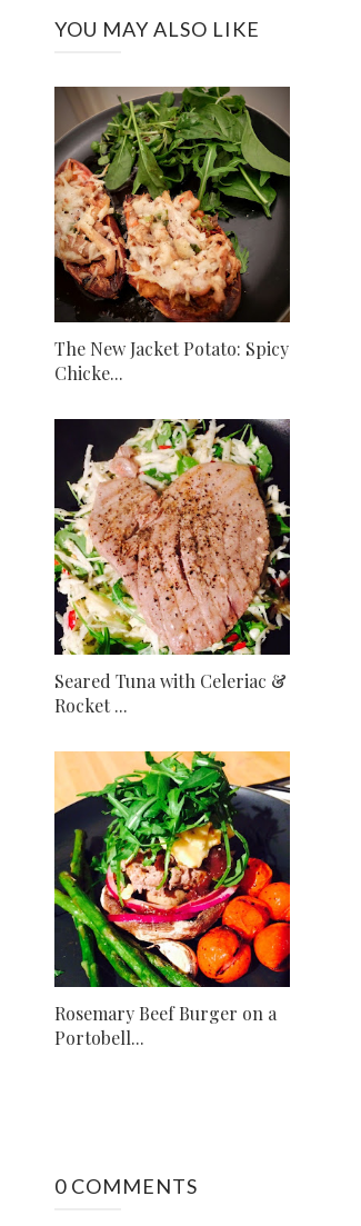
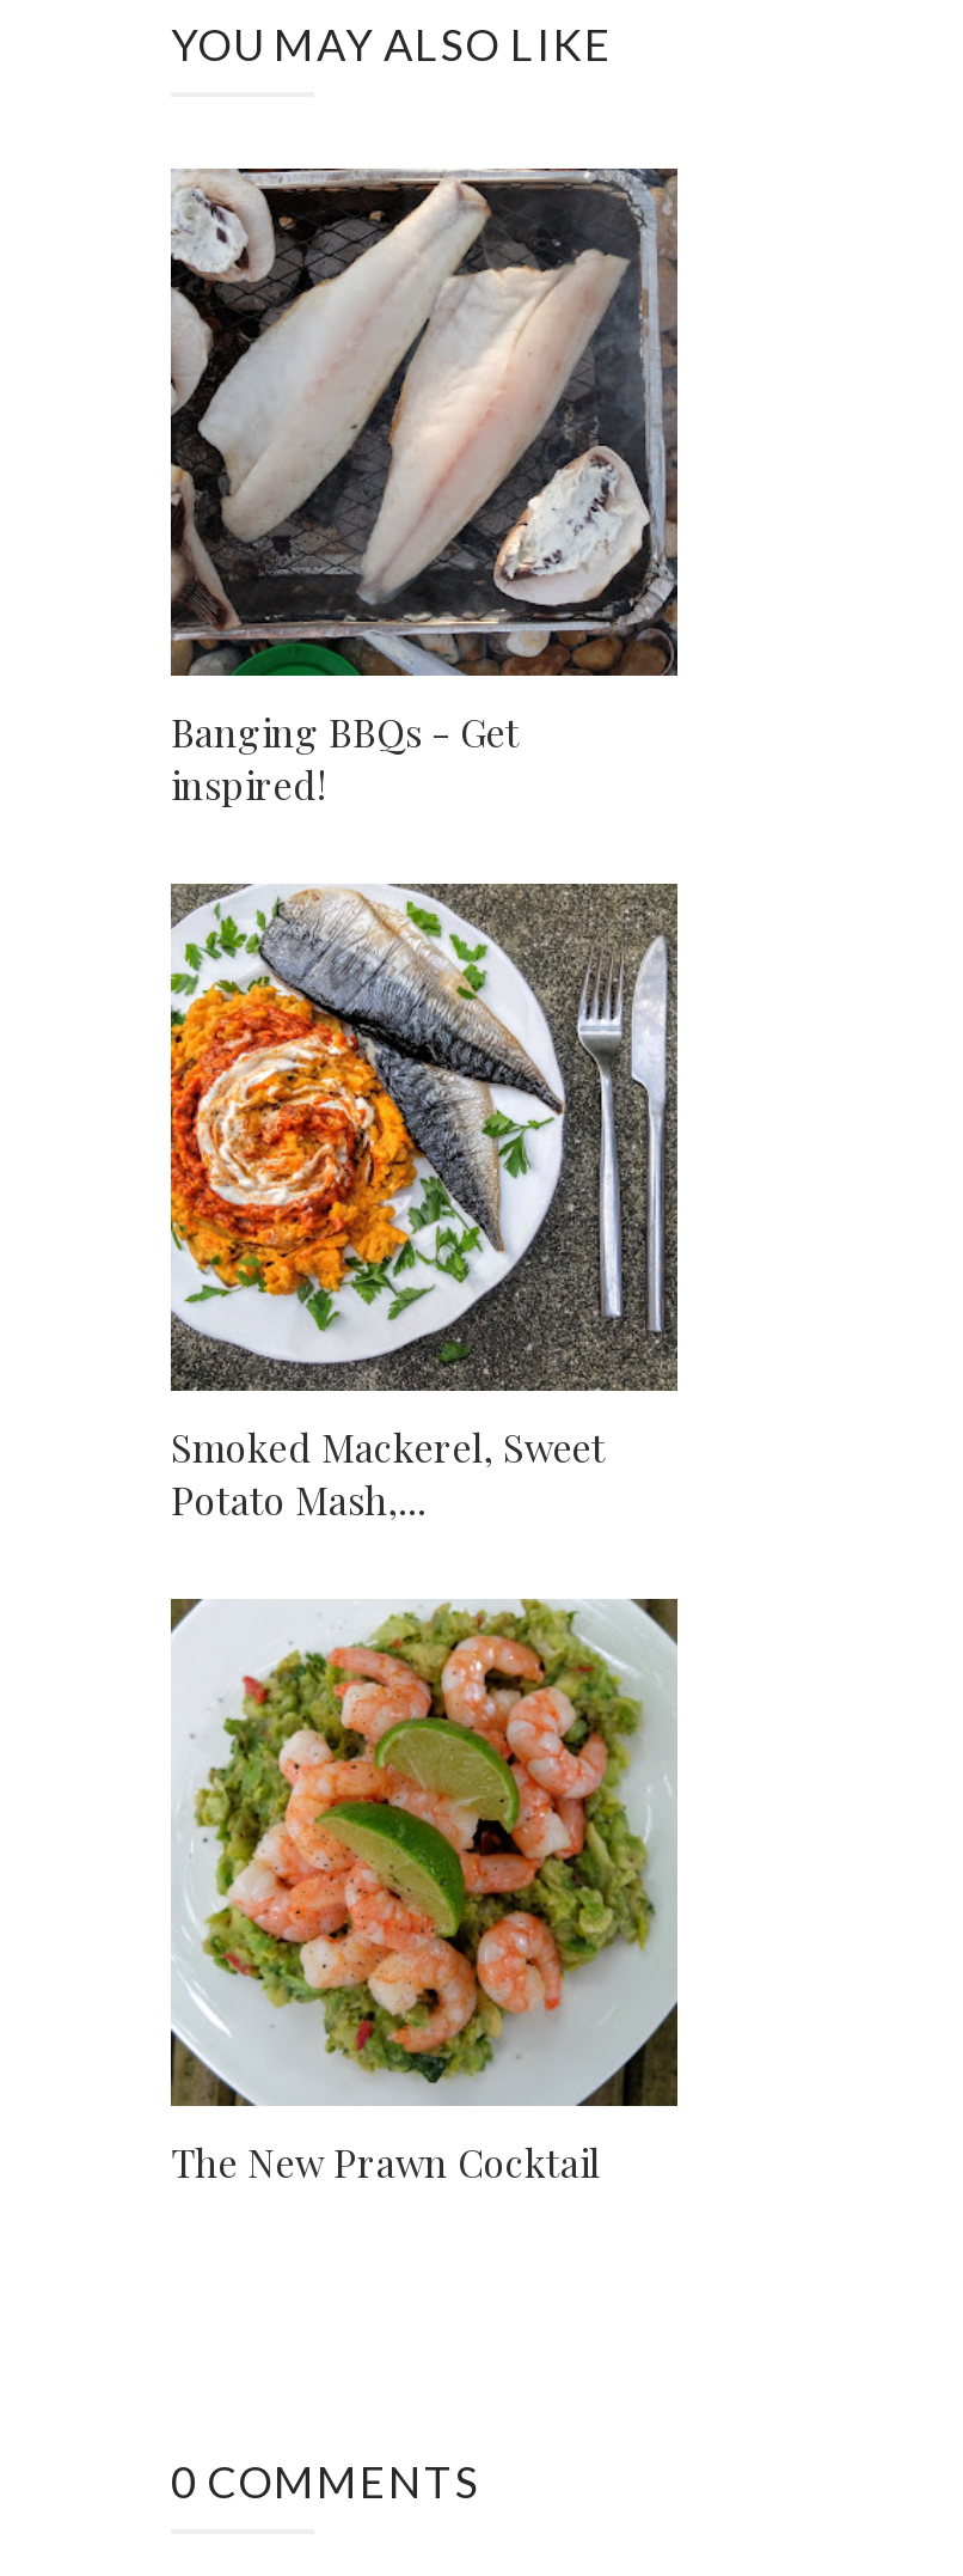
- [image]
- The New Jacket Potato: Spicy
- Chicke...
+ [image]
+ Banging BBQs - Get
+ inspired!

- [image]
- Seared Tuna with Celeriac &
- Rocket ...
+ [image]
+ Smoked Mackerel, Sweet
+ Potato Mash,...

- [image]
- Rosemary Beef Burger on a
- Portobell...
+ [image]
+ The New Prawn Cocktail
